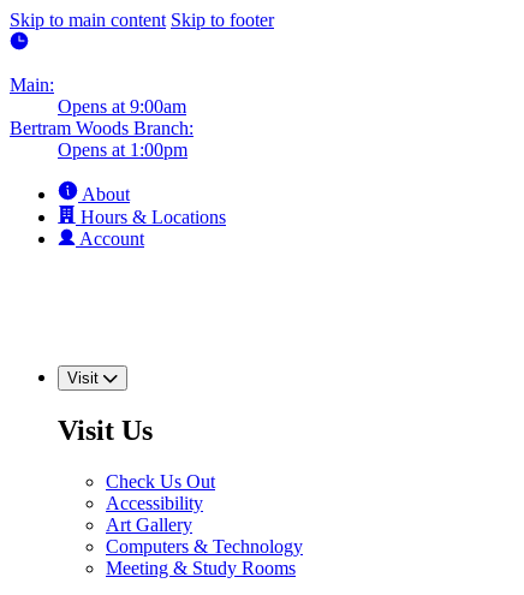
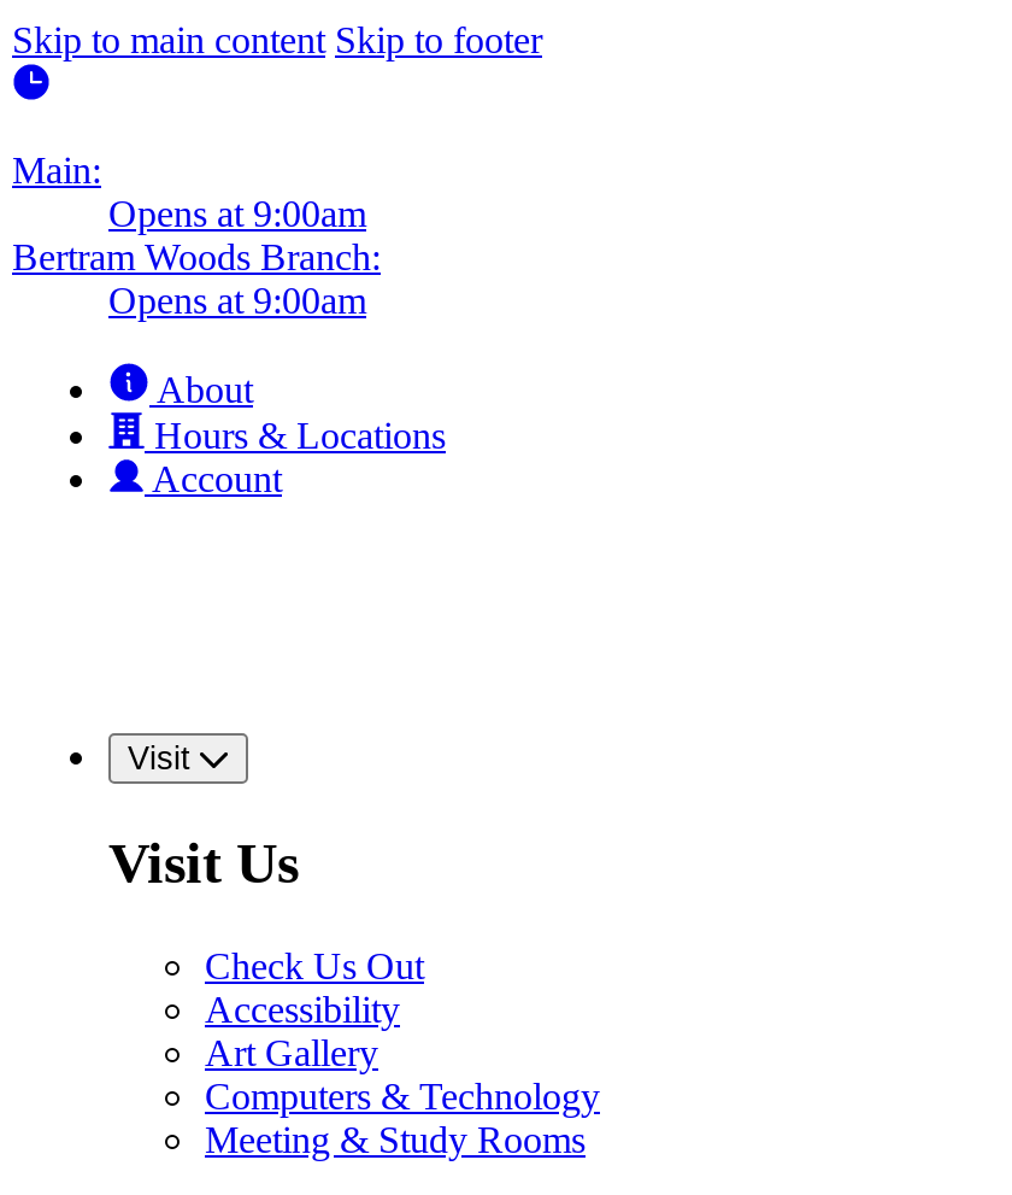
- Opens at 1:00pm
+ Opens at 9:00am
